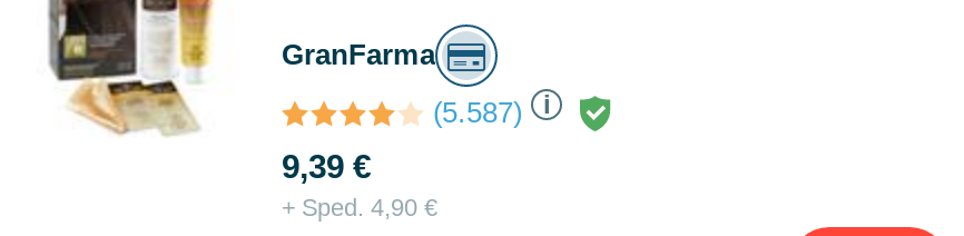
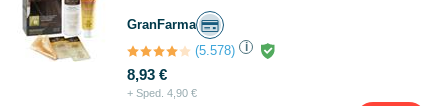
- (5.587)
+ (5.578)

- 9,39 €
+ 8,93 €
